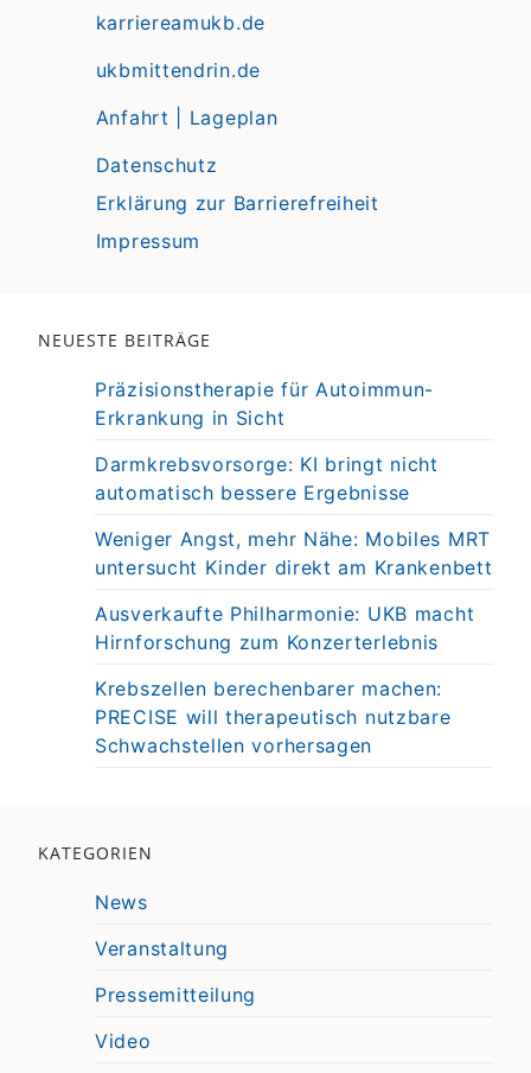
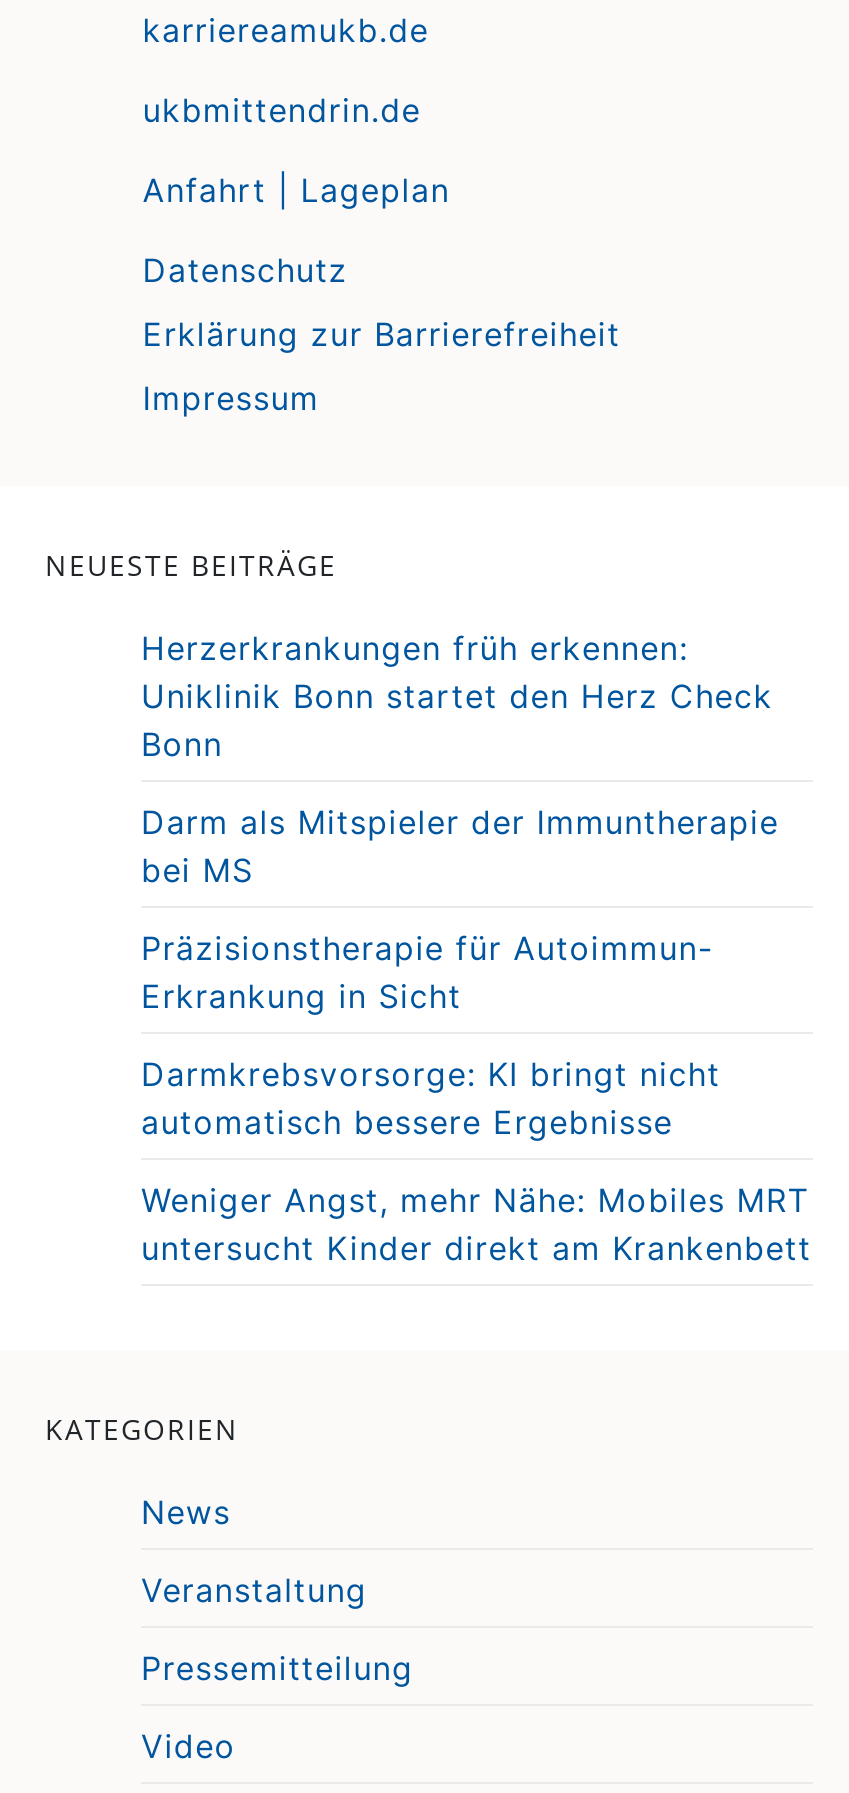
+ Herzerkrankungen früh erkennen:
+ Uniklinik Bonn startet den Herz Check
+ Bonn
+ Darm als Mitspieler der Immuntherapie
+ bei MS

moved down: Präzisionstherapie für Autoimmun- | Erkrankung in Sicht | Darmkrebsvorsorge: KI bringt nicht | automatisch bessere Ergebnisse | Weniger Angst, mehr Nähe: Mobiles MRT | untersucht Kinder direkt am Krankenbett

- Ausverkaufte Philharmonie: UKB macht
- Hirnforschung zum Konzerterlebnis
- Krebszellen berechenbarer machen:
- PRECISE will therapeutisch nutzbare
- Schwachstellen vorhersagen
